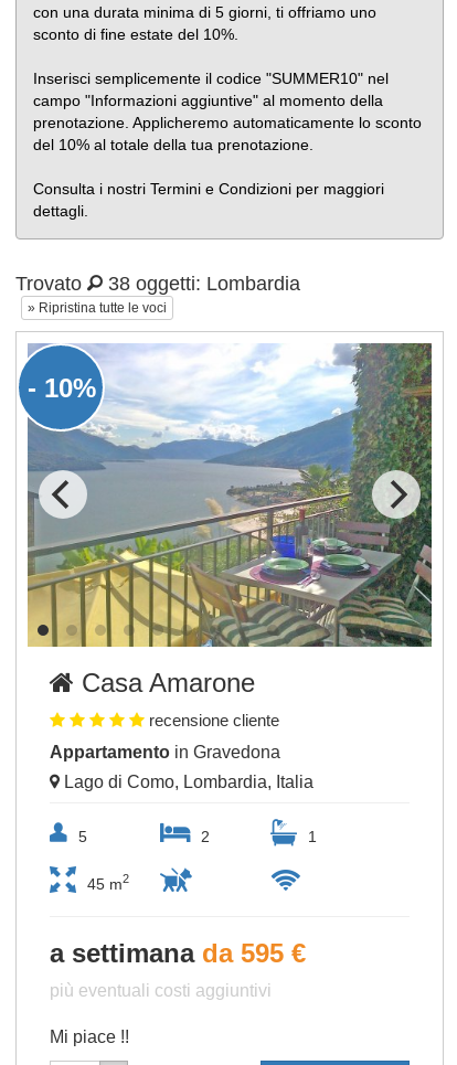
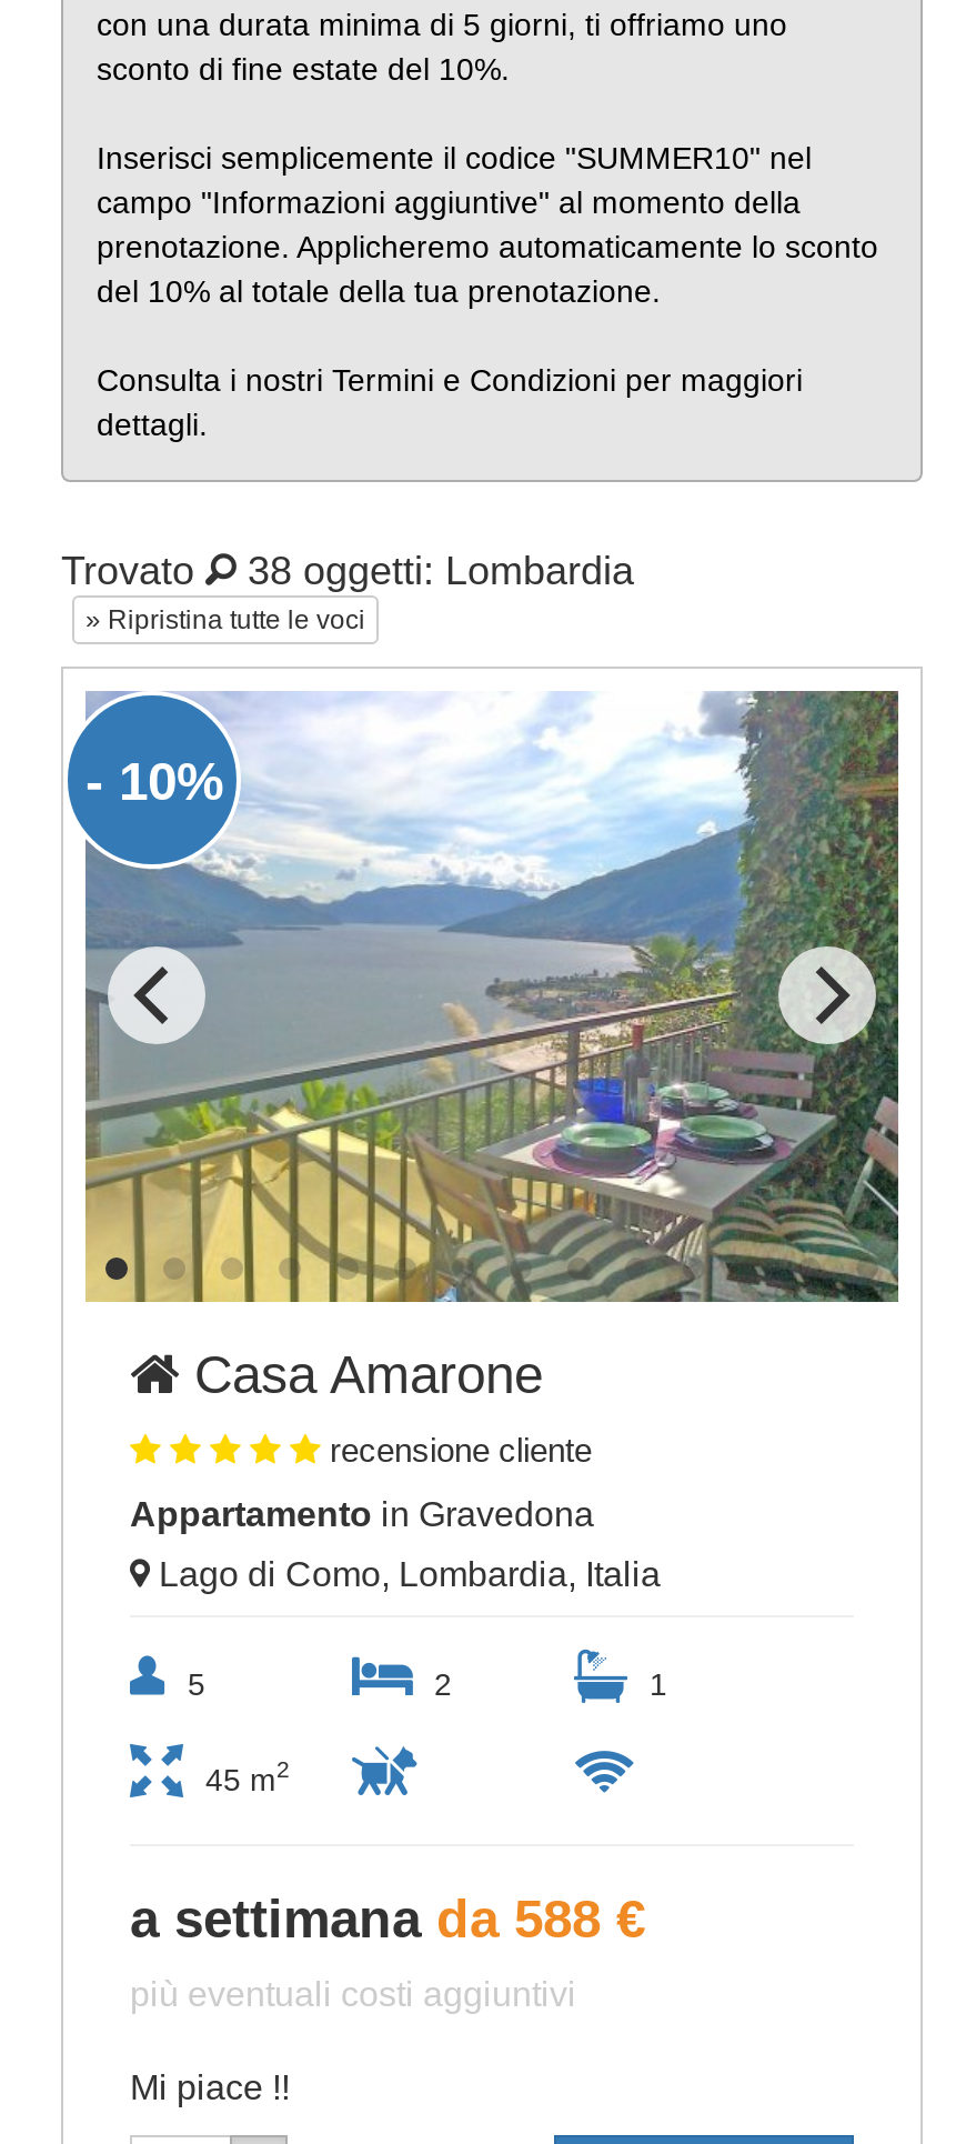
- a settimana da 595 €
+ a settimana da 588 €
